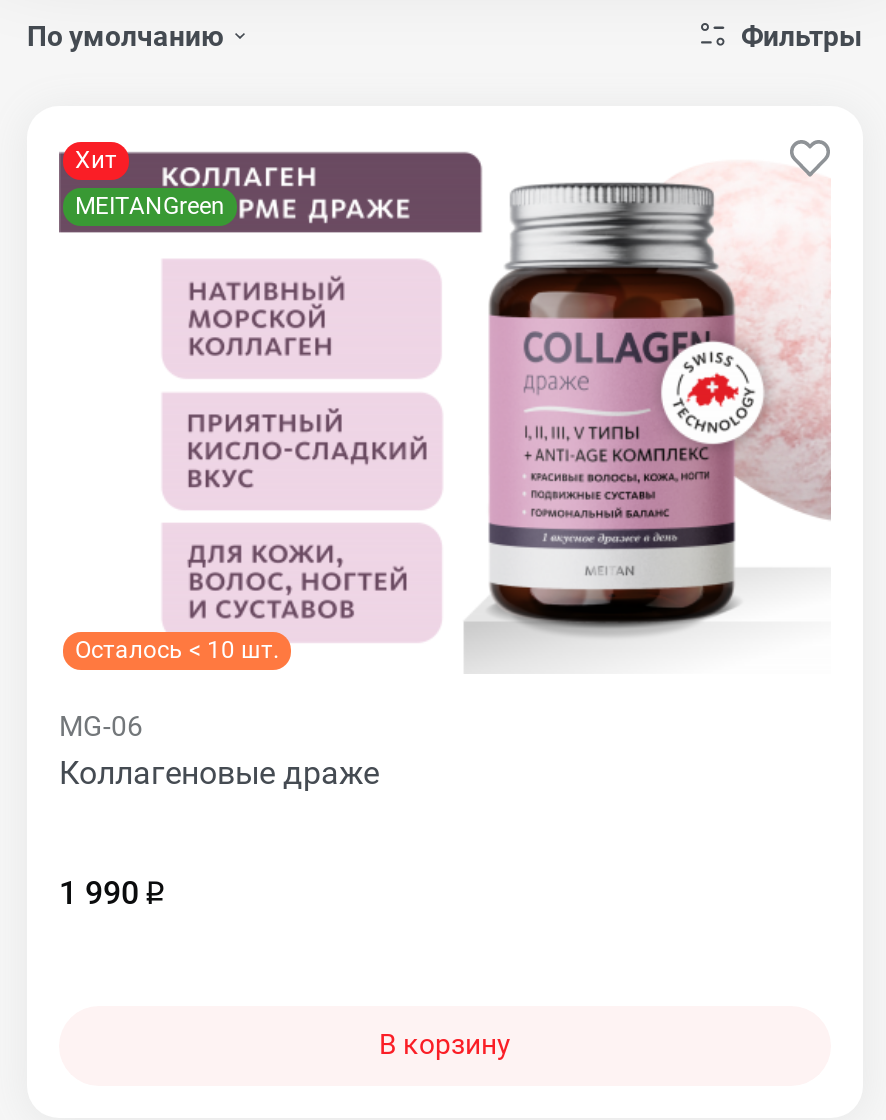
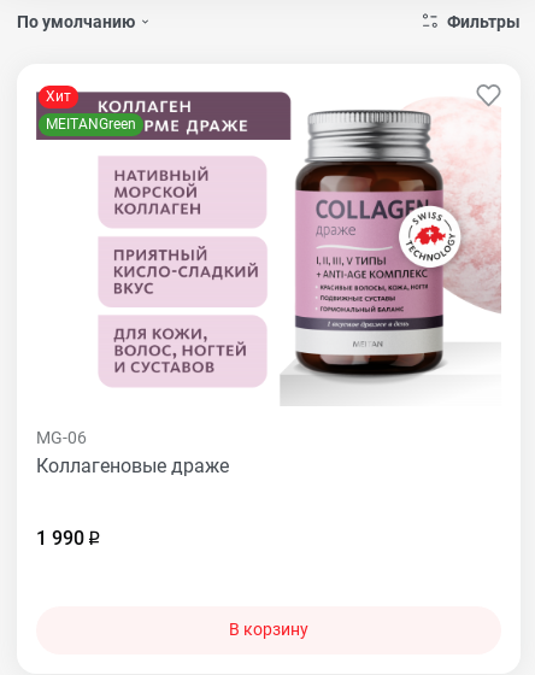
- Осталось < 10 шт.
